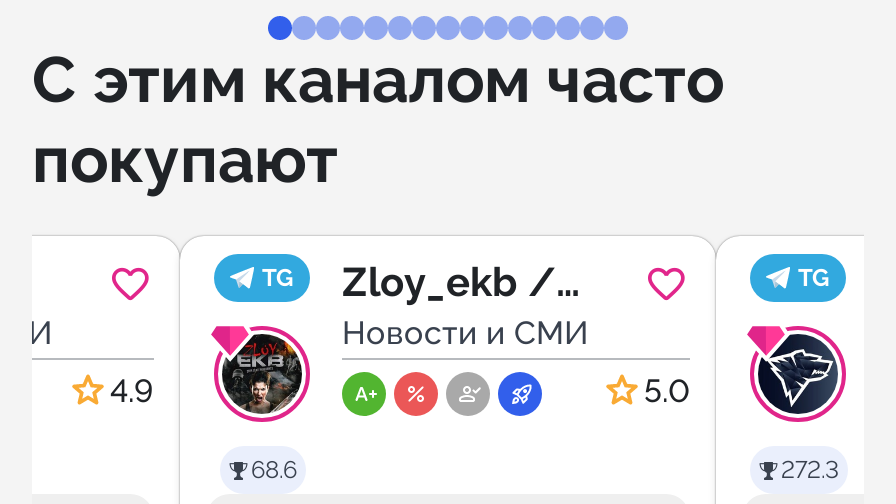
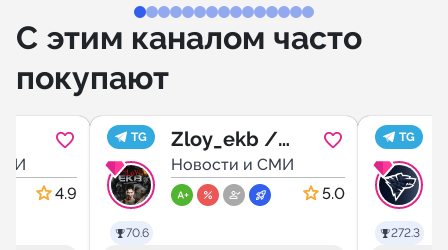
- 68.6
+ 70.6
